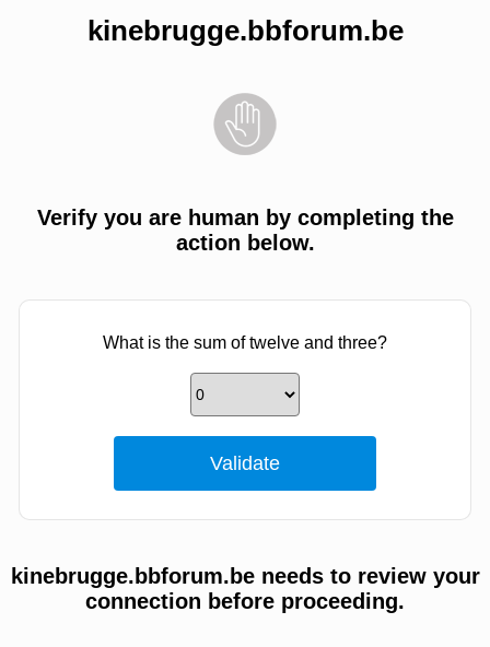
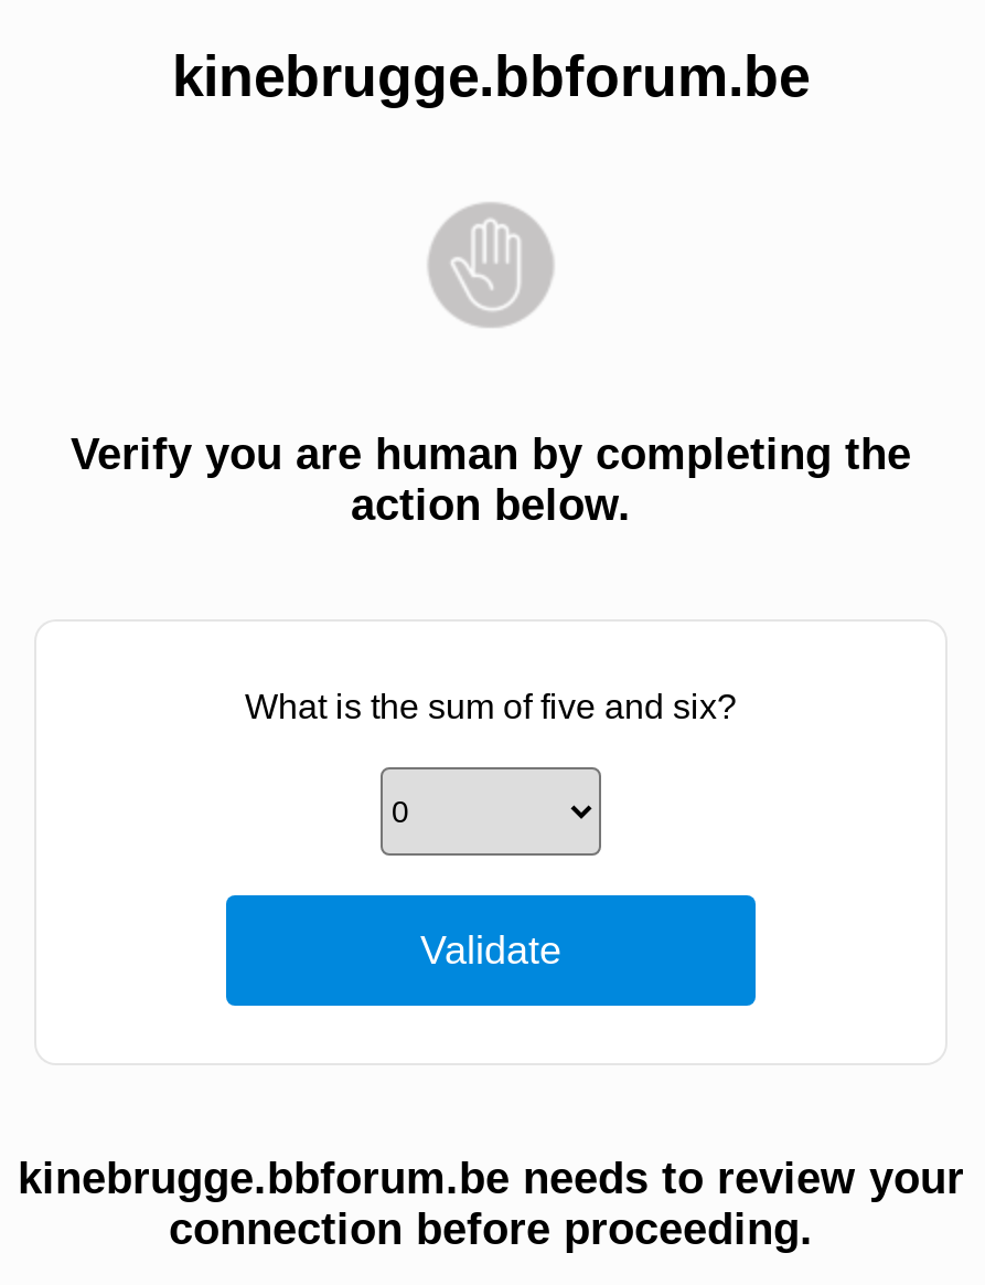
- What is the sum of twelve and three?
+ What is the sum of five and six?
